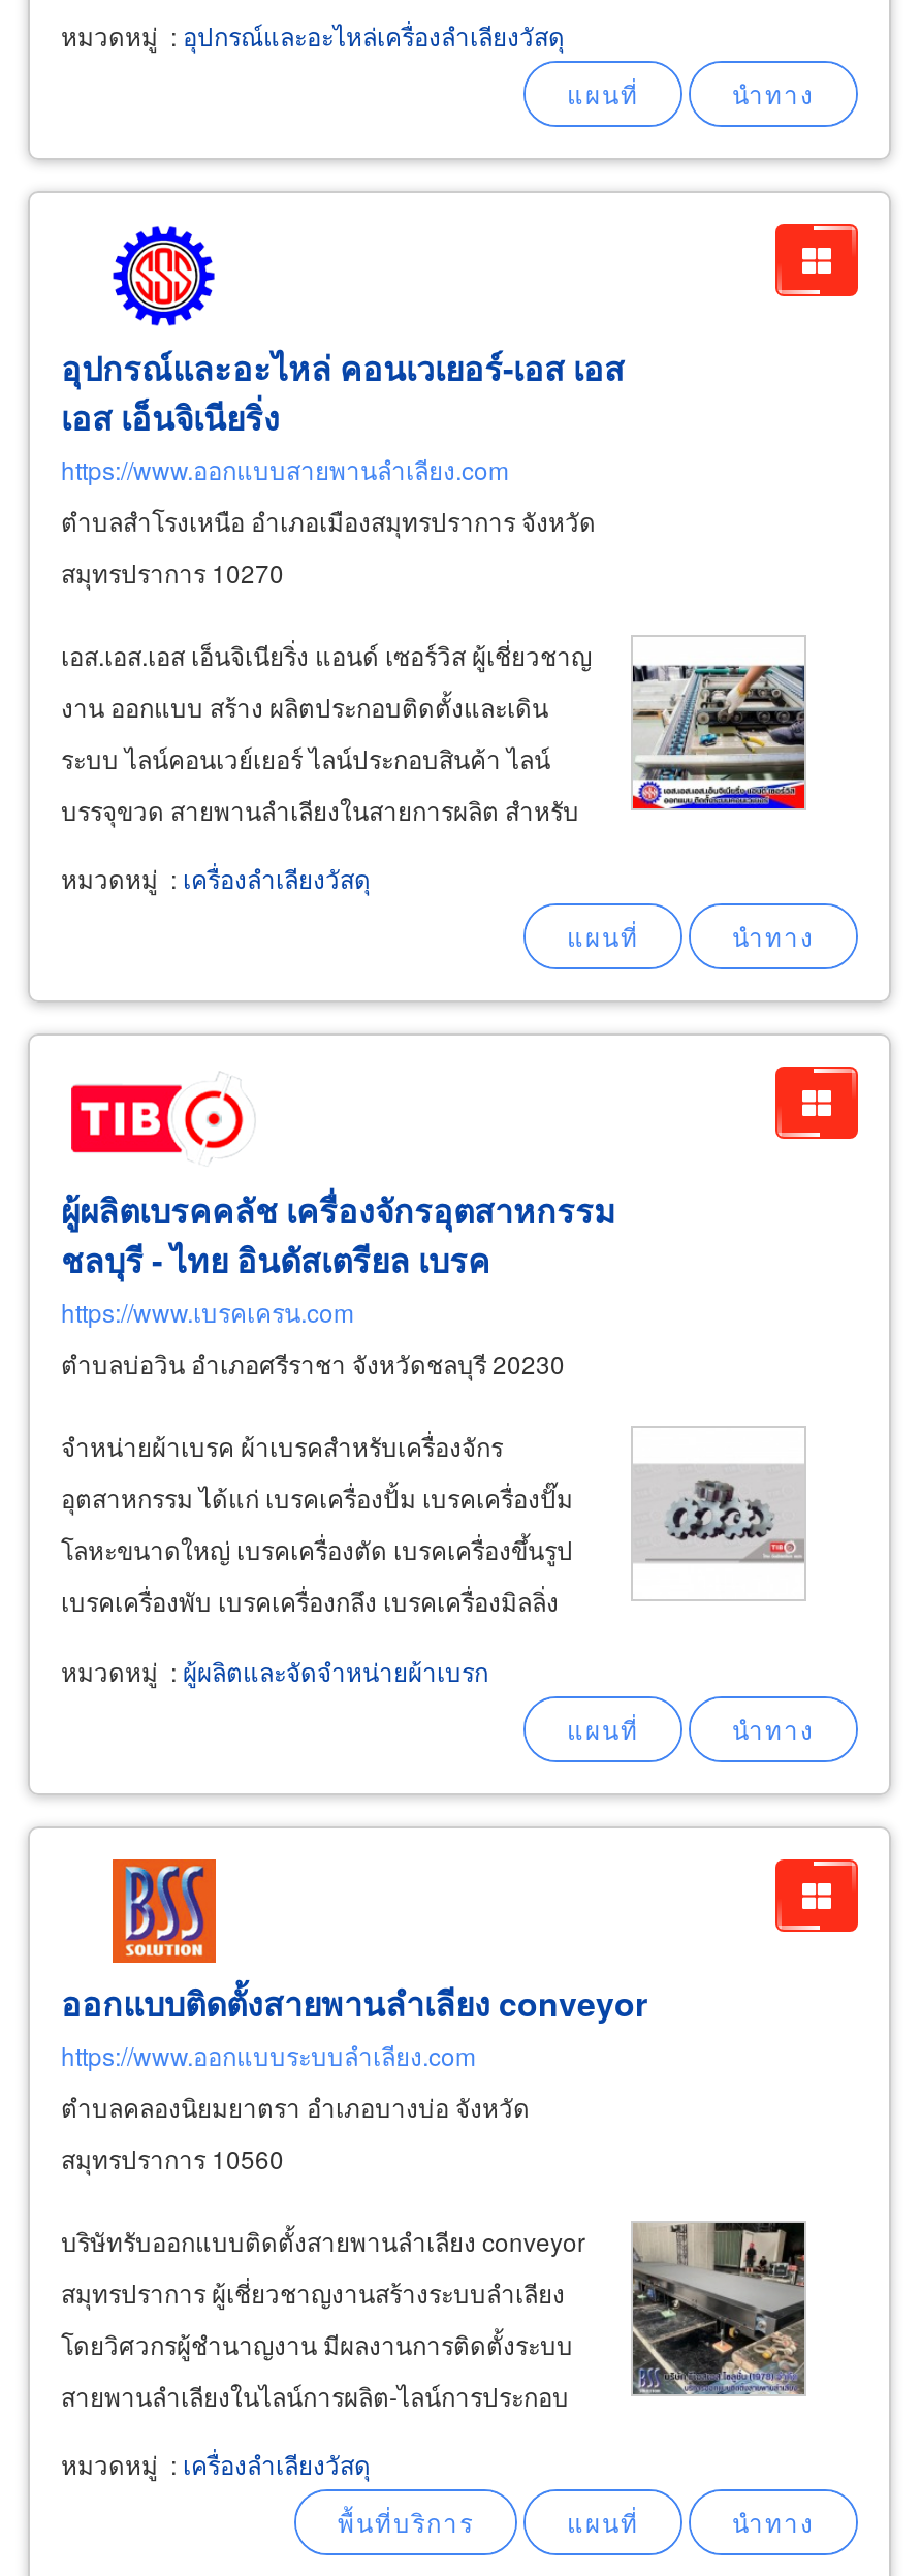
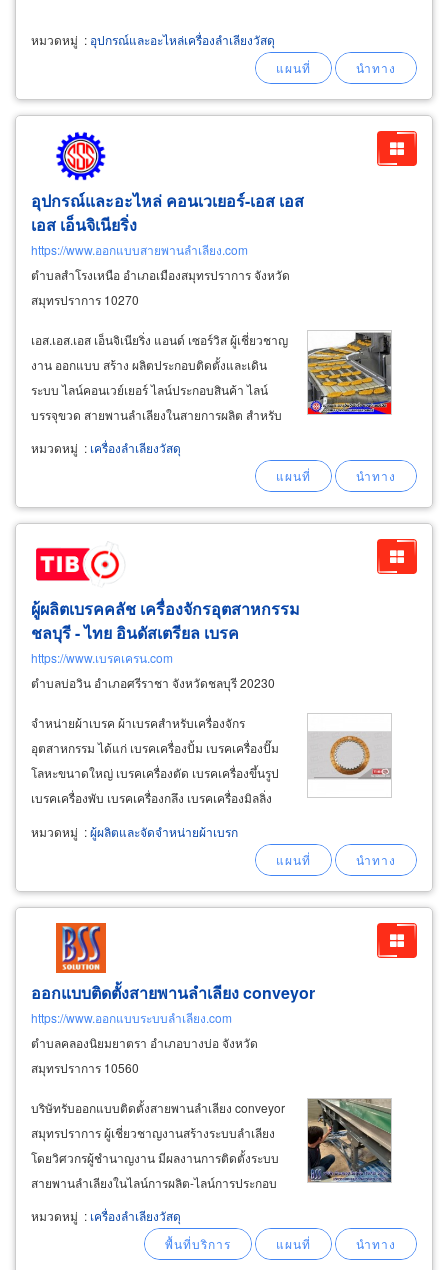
- [image]
+ [image]

- [image]
+ [image]

- [image]
+ [image]
